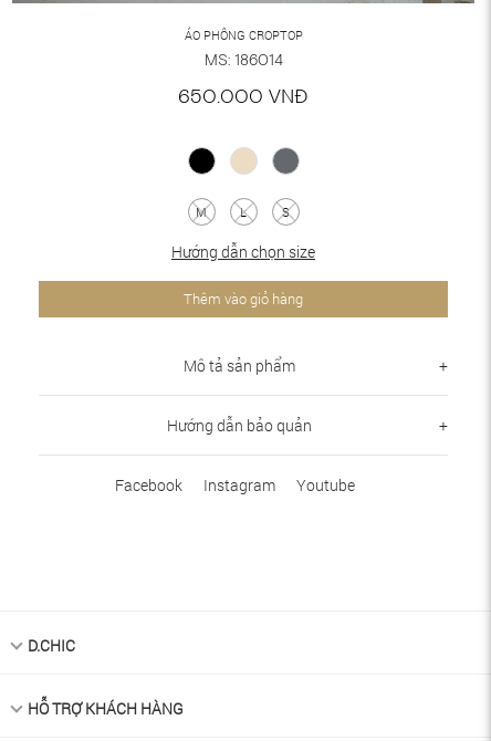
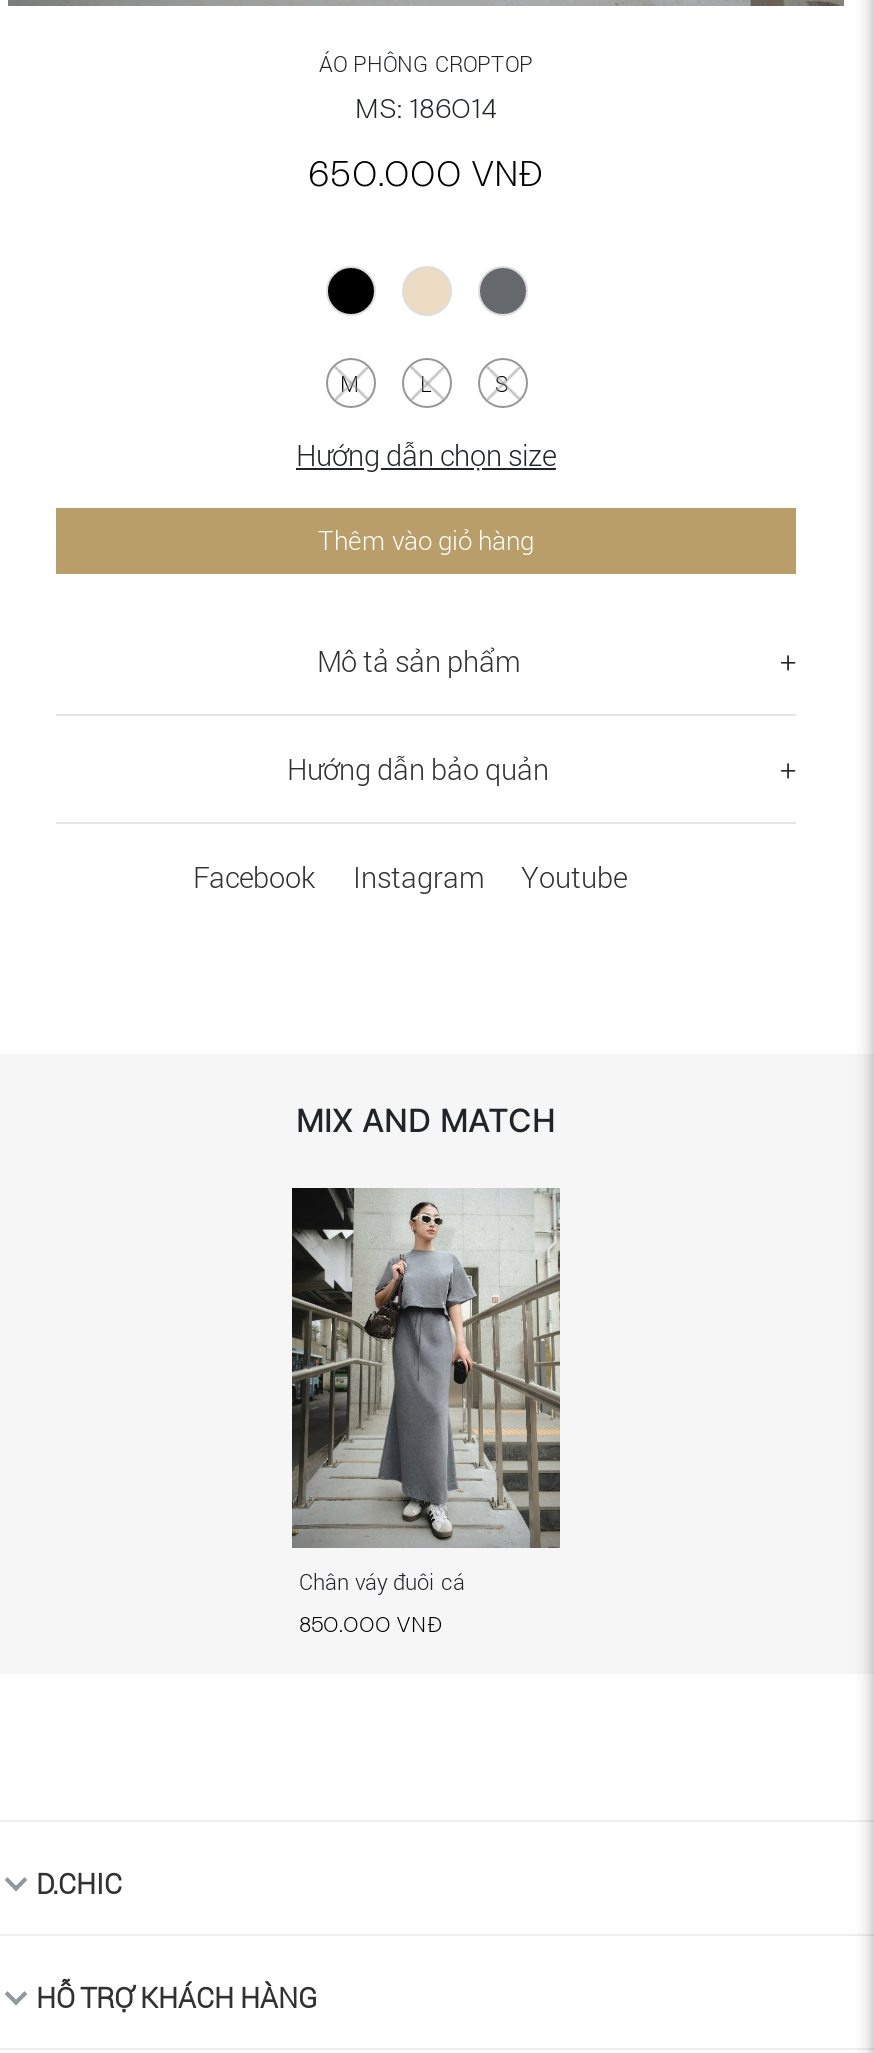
+ [image]
+ Chân váy đuôi cá
+ 850.000 VNĐ

+ MIX AND MATCH
